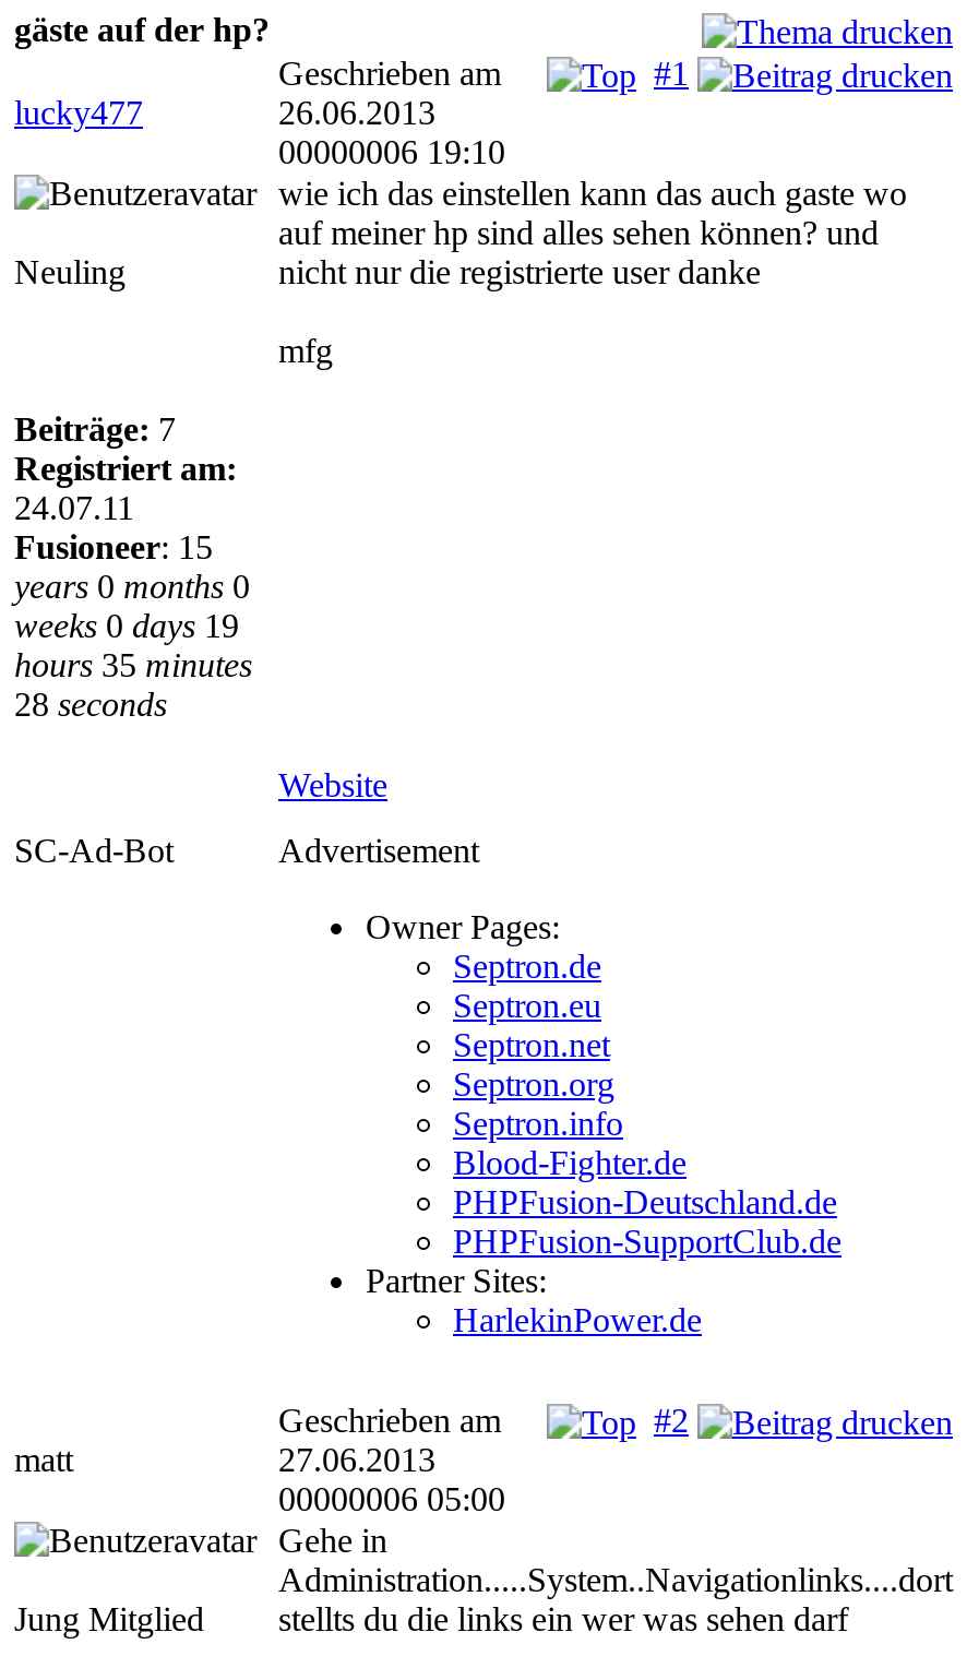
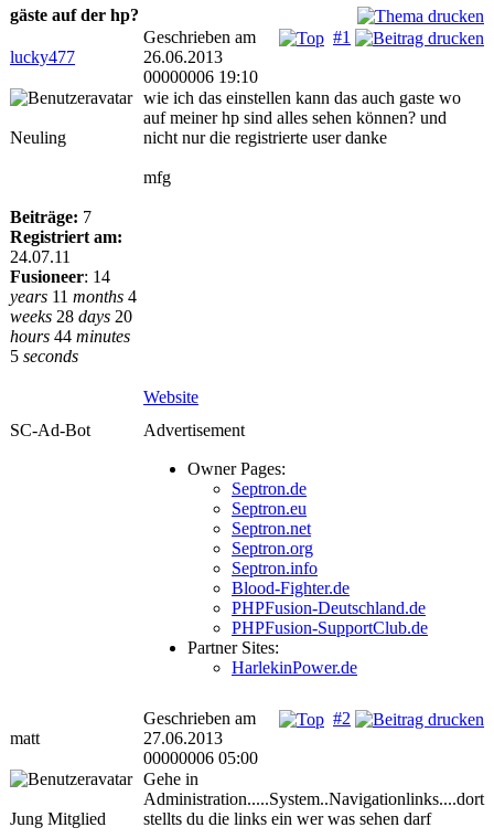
- Fusioneer: 15
+ Fusioneer: 14

- years 0 months 0
+ years 11 months 4

- weeks 0 days 19
+ weeks 28 days 20

- hours 35 minutes
+ hours 44 minutes

- 28 seconds
+ 5 seconds
